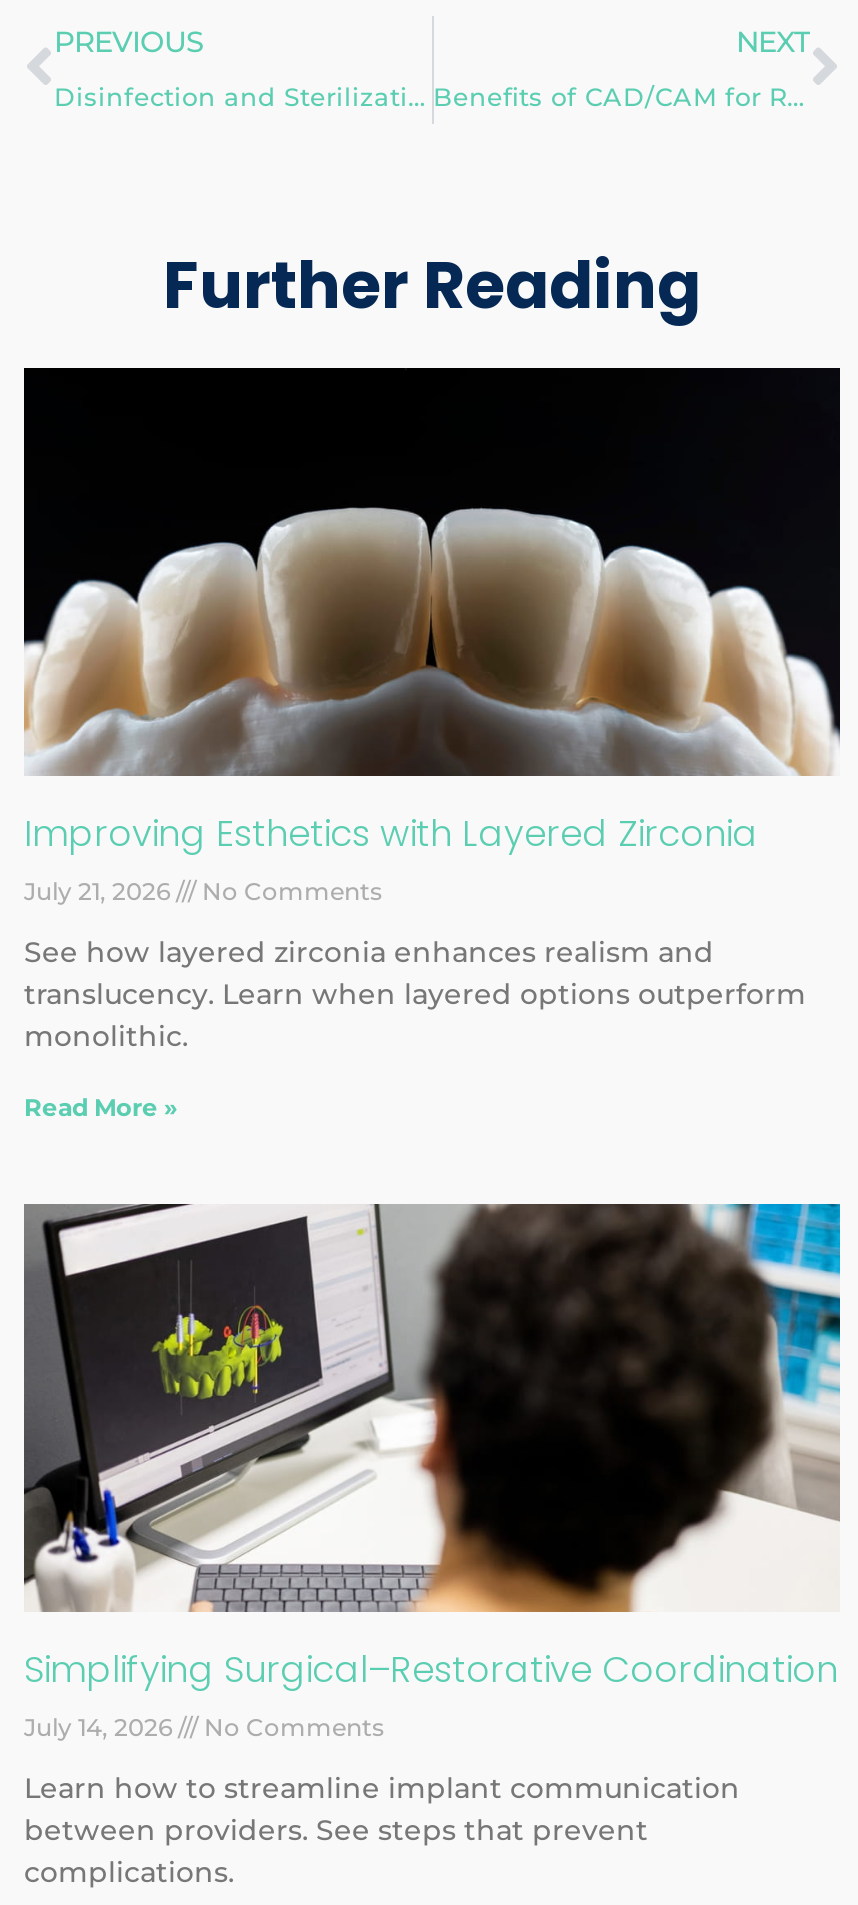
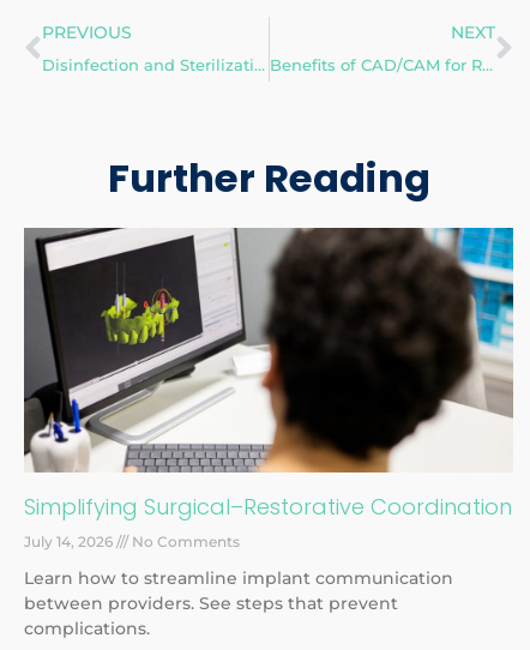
- [image]
- Improving Esthetics with Layered Zirconia
- July 21, 2026
- No Comments
- See how layered zirconia enhances realism and
- translucency. Learn when layered options outperform
- monolithic.
- Read More »
